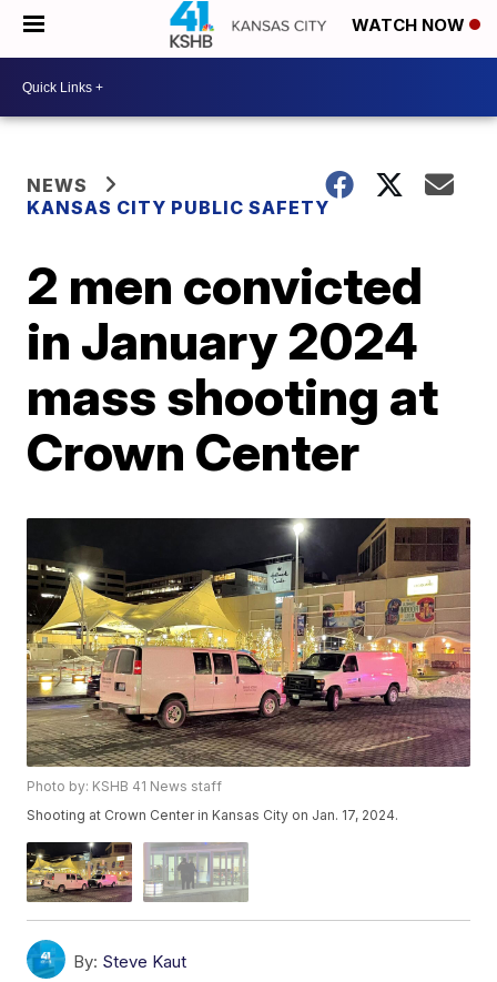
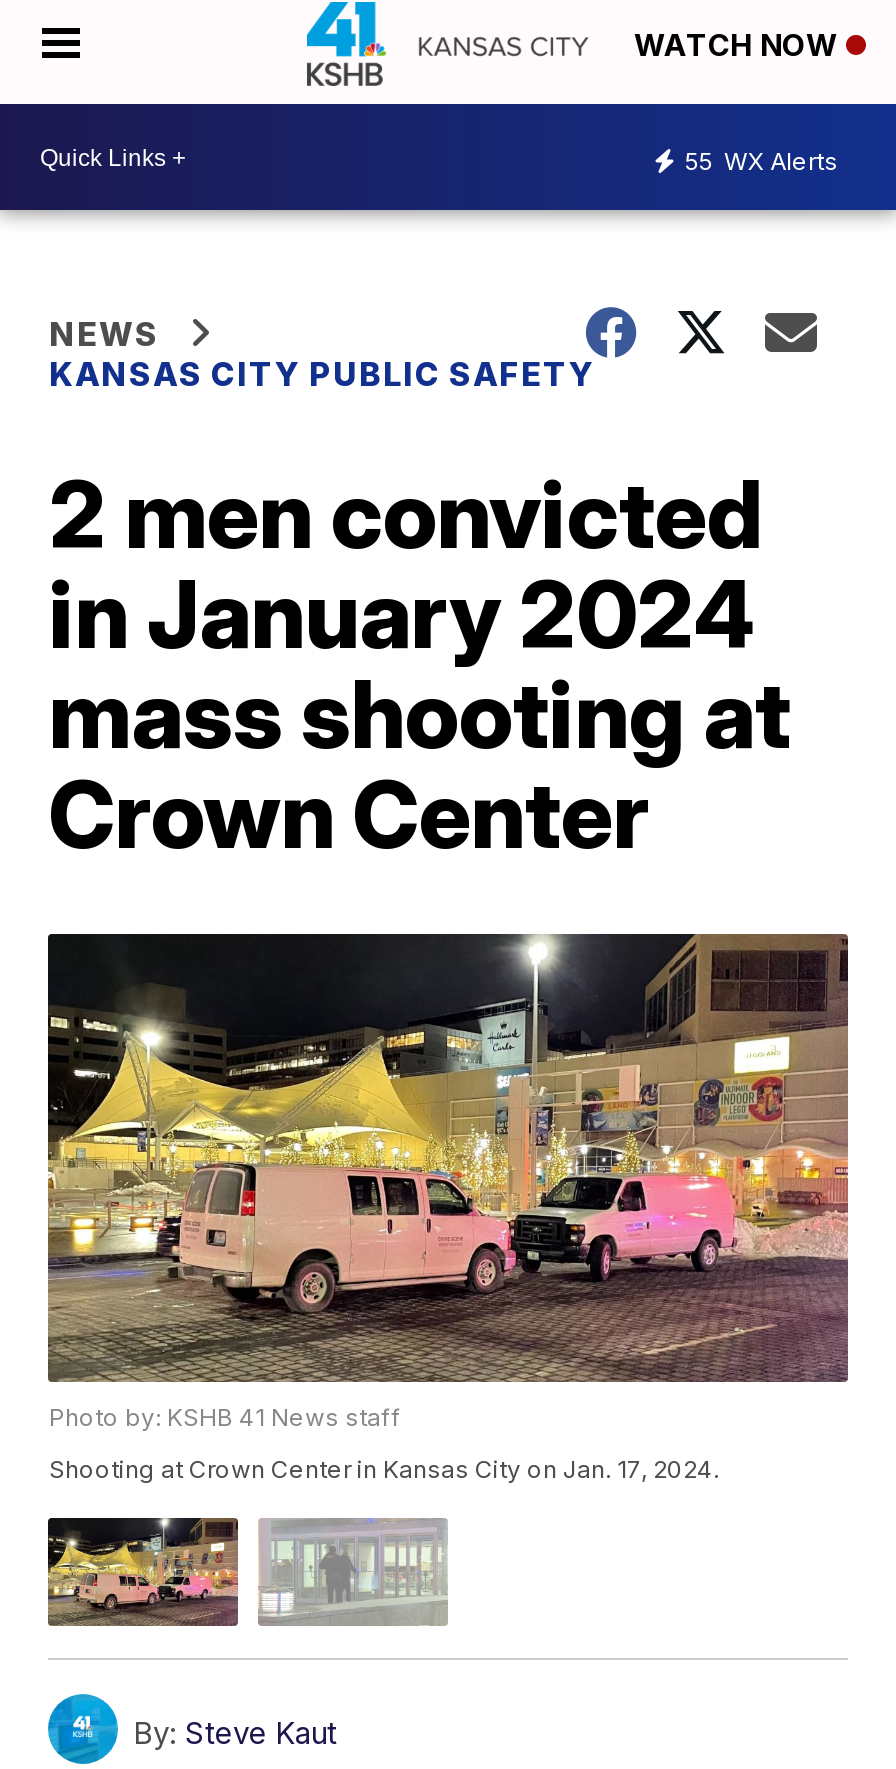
+ 55 WX Alerts
